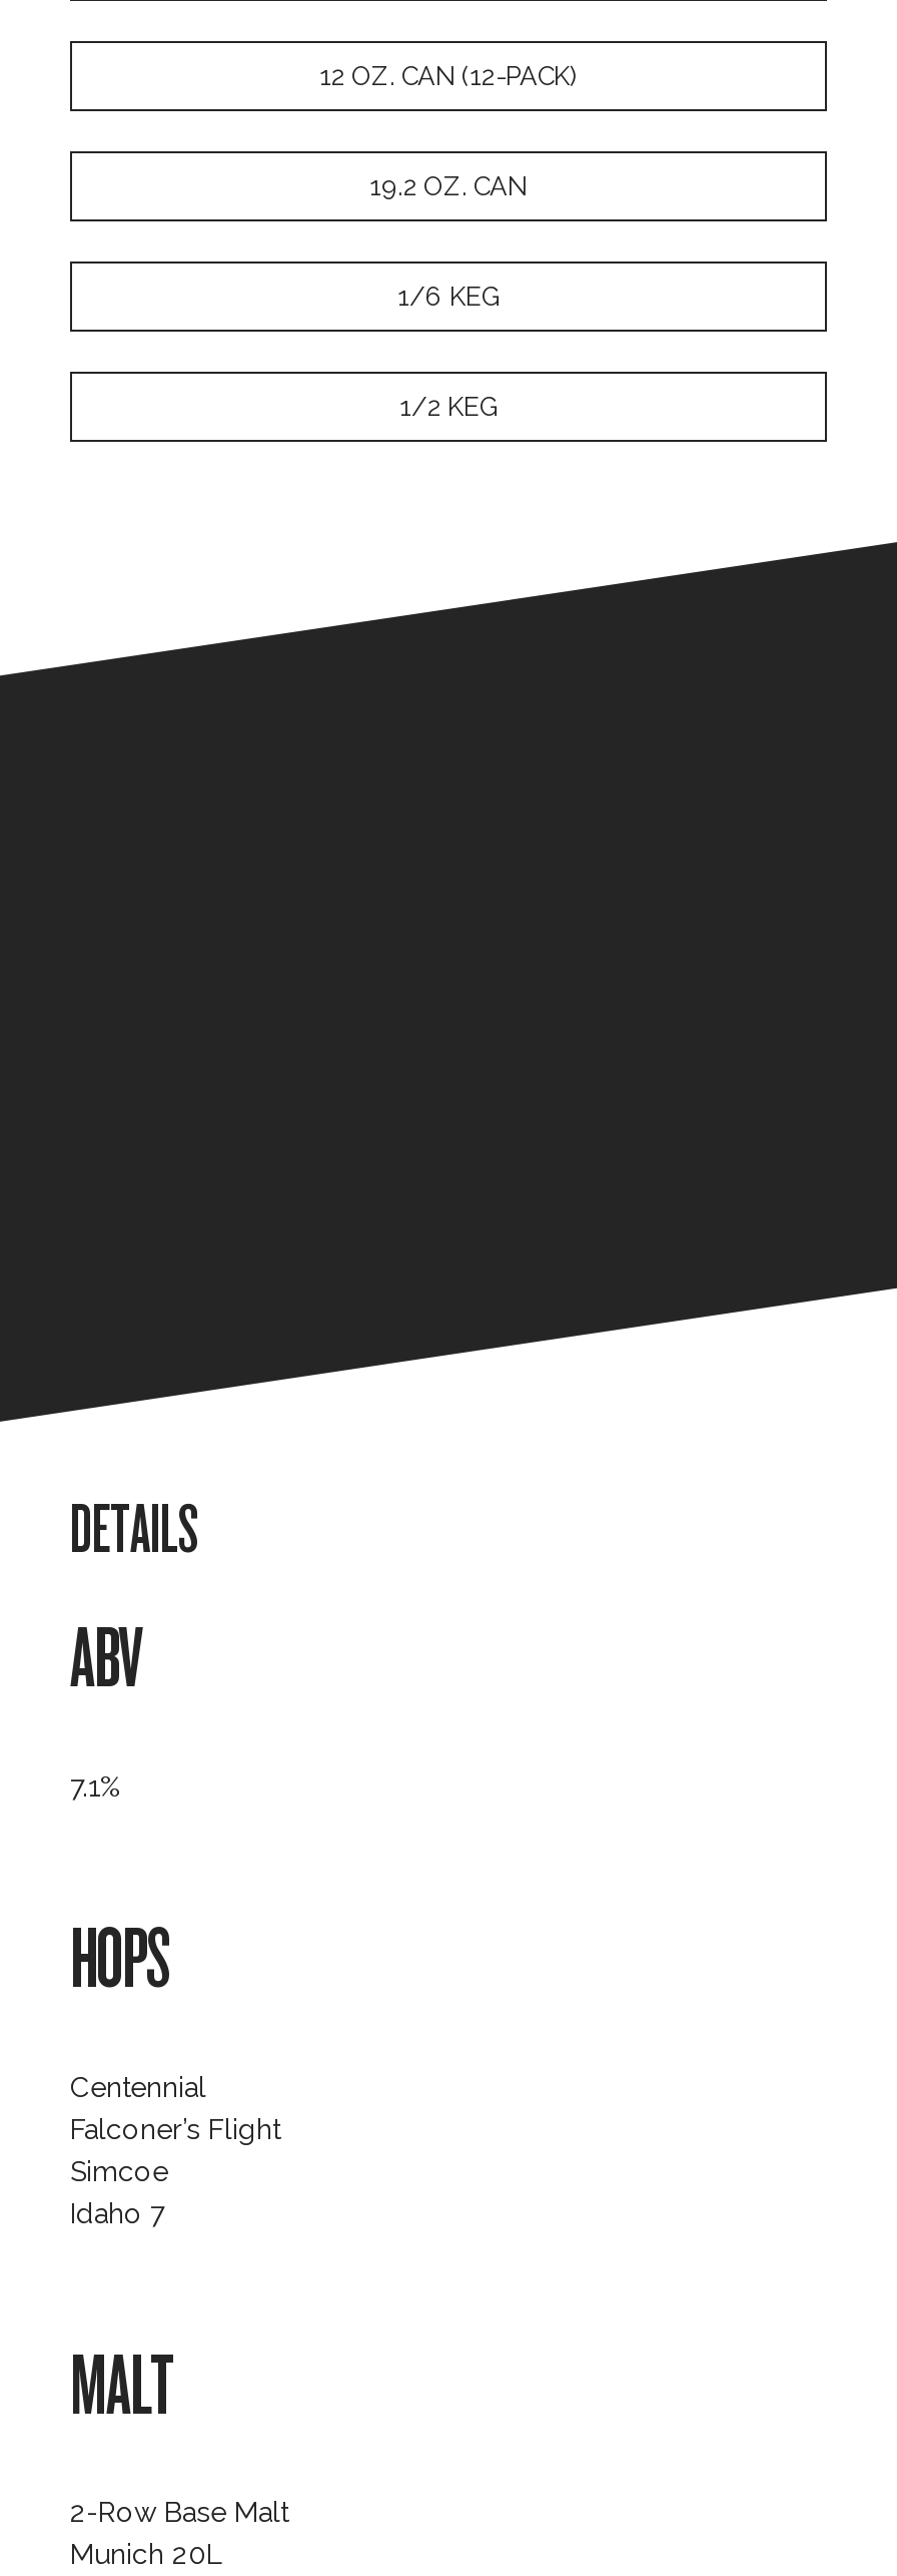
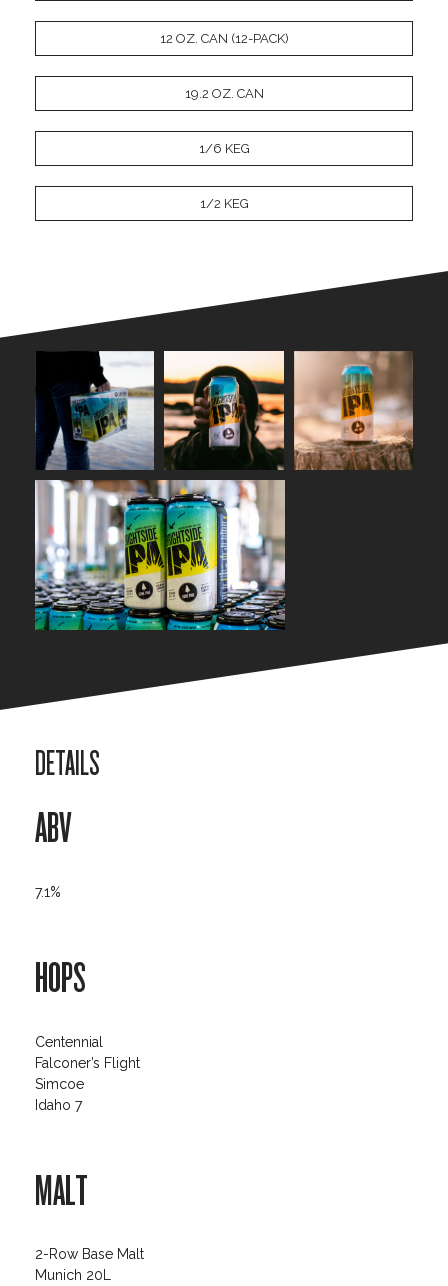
+ [image]

+ [image]

+ [image]

+ [image]
